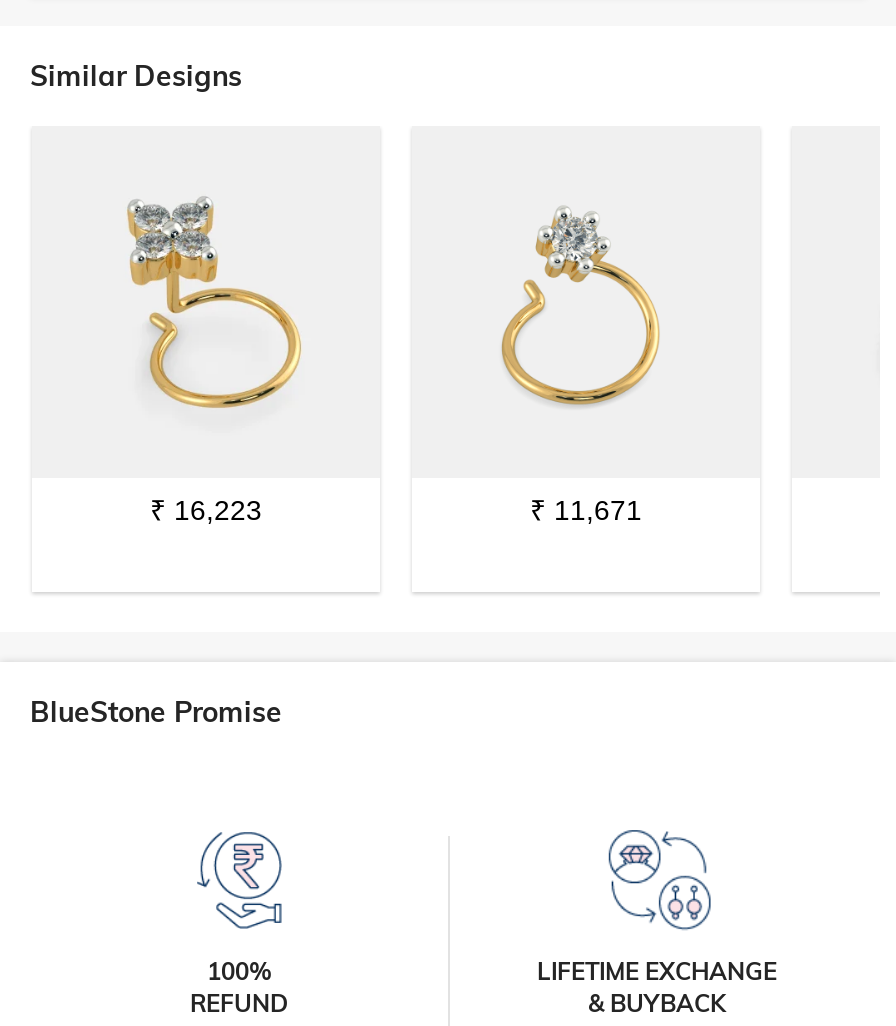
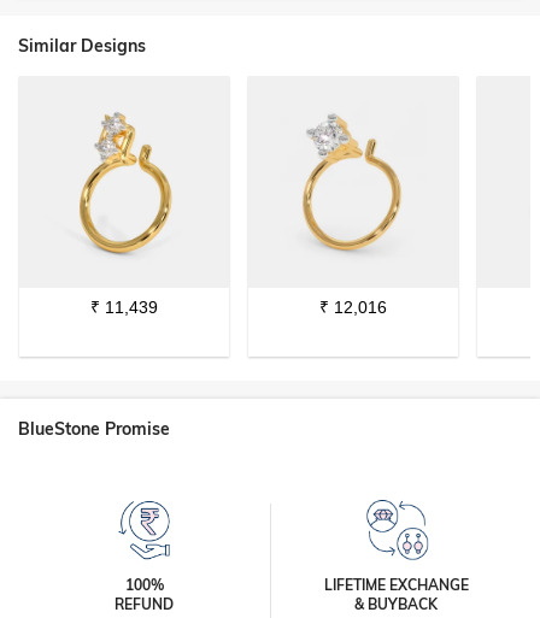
- [image]
- ₹16,223
+ [image]
+ ₹11,439

- [image]
- ₹11,671
+ [image]
+ ₹12,016
